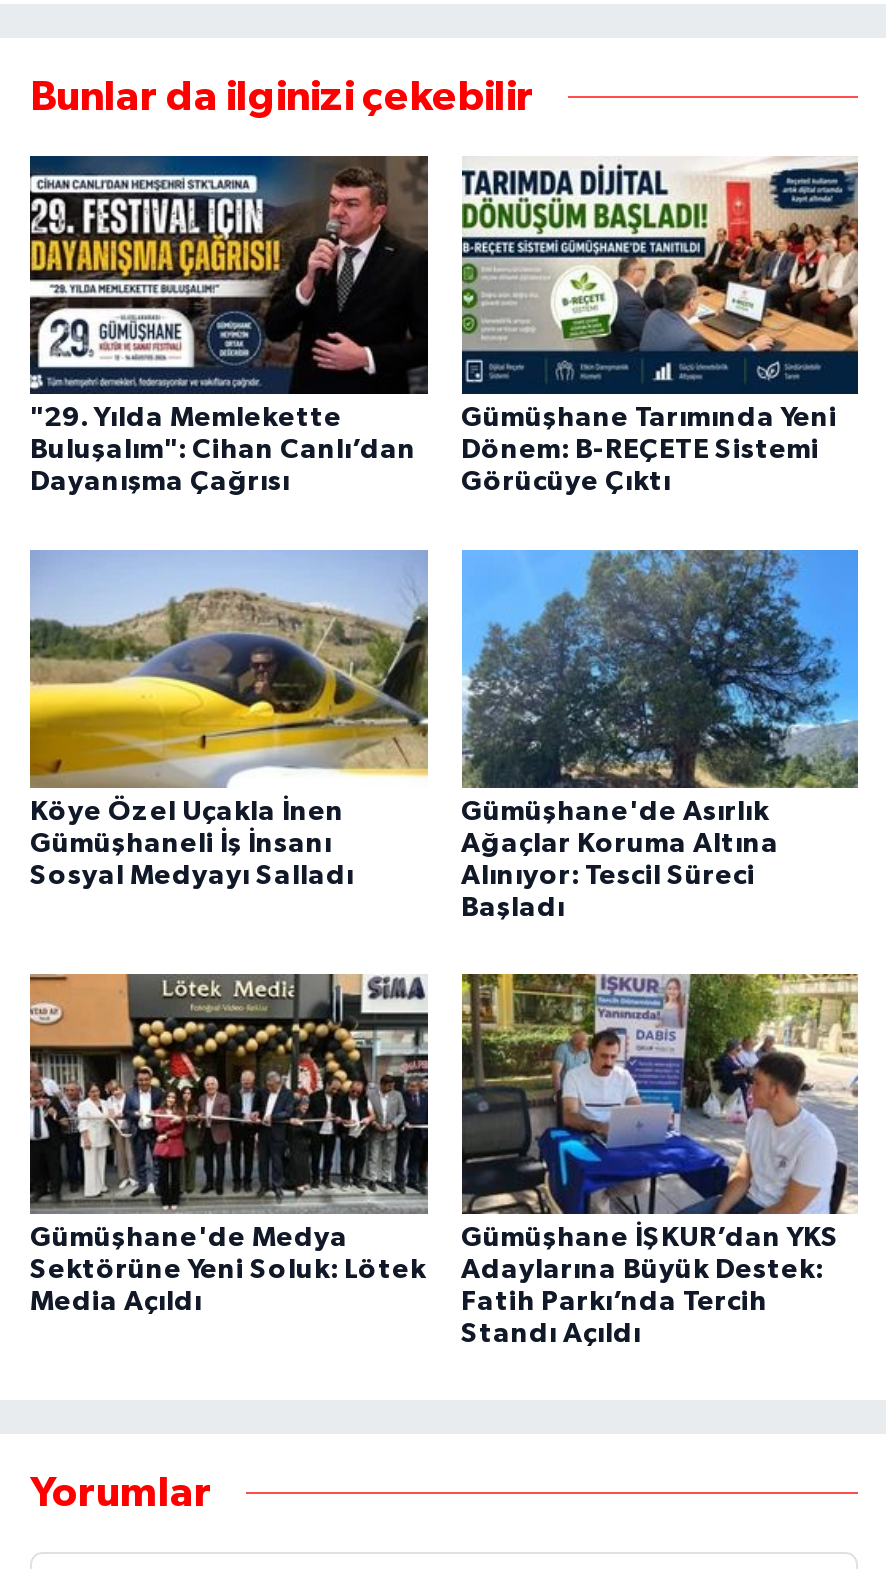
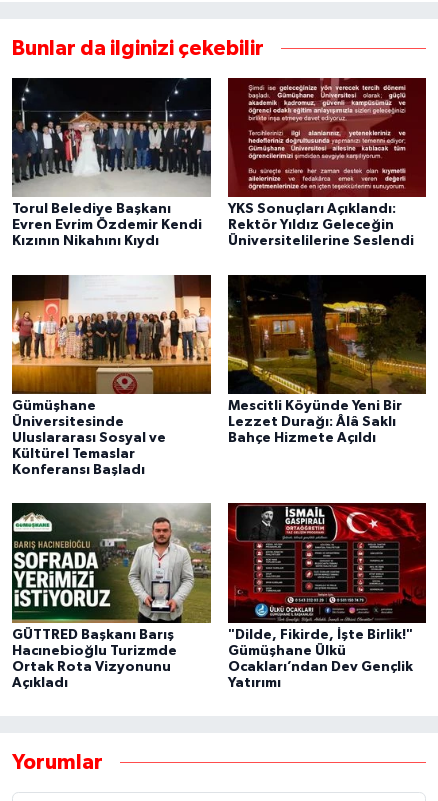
- [image]
- "29. Yılda Memlekette
- Buluşalım": Cihan Canlı’dan
- Dayanışma Çağrısı
+ [image]
+ Torul Belediye Başkanı
+ Evren Evrim Özdemir Kendi
+ Kızının Nikahını Kıydı

- [image]
- Gümüşhane Tarımında Yeni
- Dönem: B-REÇETE Sistemi
- Görücüye Çıktı
+ [image]
+ YKS Sonuçları Açıklandı:
+ Rektör Yıldız Geleceğin
+ Üniversitelilerine Seslendi

- [image]
- Köye Özel Uçakla İnen
- Gümüşhaneli İş İnsanı
- Sosyal Medyayı Salladı
+ [image]
+ Gümüşhane
+ Üniversitesinde
+ Uluslararası Sosyal ve
+ Kültürel Temaslar
+ Konferansı Başladı

- [image]
- Gümüşhane'de Asırlık
- Ağaçlar Koruma Altına
- Alınıyor: Tescil Süreci
- Başladı
+ [image]
+ Mescitli Köyünde Yeni Bir
+ Lezzet Durağı: Âlâ Saklı
+ Bahçe Hizmete Açıldı

- [image]
- Gümüşhane'de Medya
- Sektörüne Yeni Soluk: Lötek
- Media Açıldı
+ [image]
+ GÜTTRED Başkanı Barış
+ Hacınebioğlu Turizmde
+ Ortak Rota Vizyonunu
+ Açıkladı

- [image]
- Gümüşhane İŞKUR’dan YKS
- Adaylarına Büyük Destek:
- Fatih Parkı’nda Tercih
- Standı Açıldı
+ [image]
+ "Dilde, Fikirde, İşte Birlik!"
+ Gümüşhane Ülkü
+ Ocakları’ndan Dev Gençlik
+ Yatırımı
